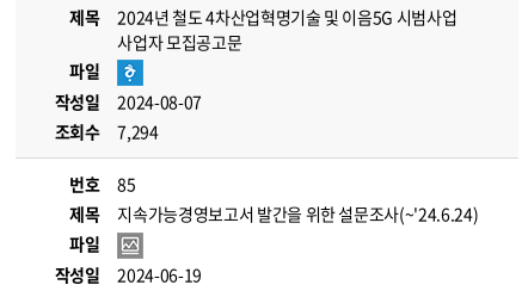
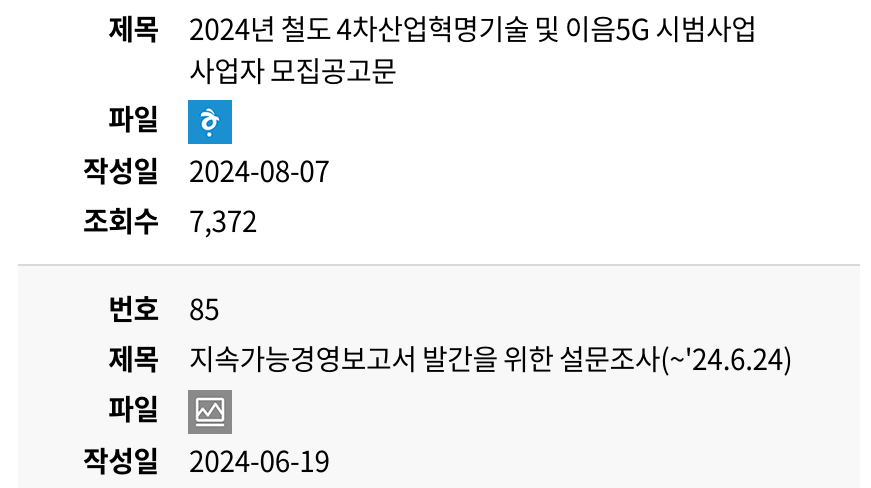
- 조회수 7,294
+ 조회수 7,372
